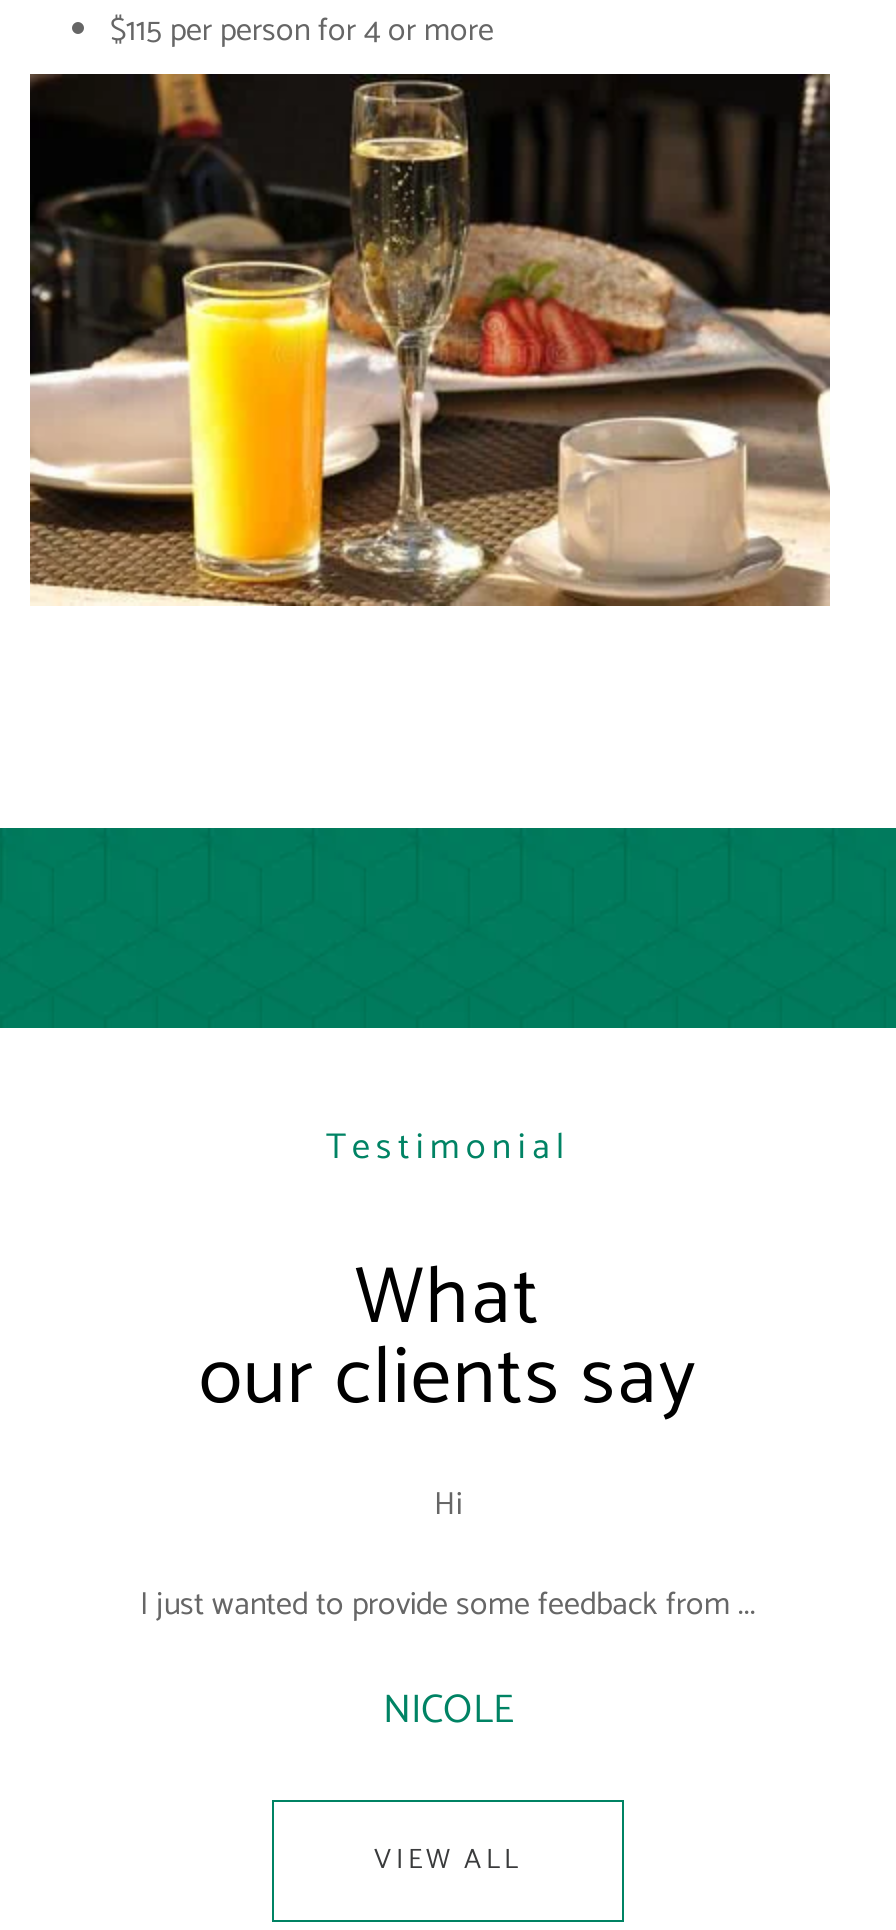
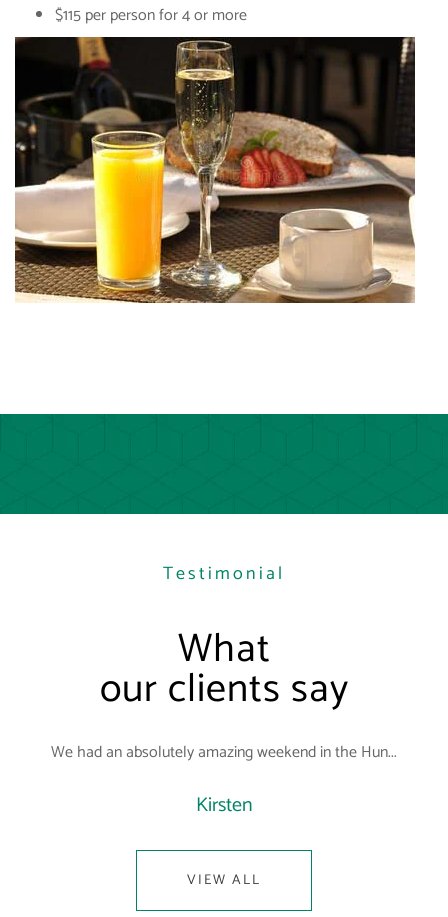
- Hi
- I just wanted to provide some feedback from ...
- NICOLE
+ We had an absolutely amazing weekend in the Hun...
+ Kirsten
